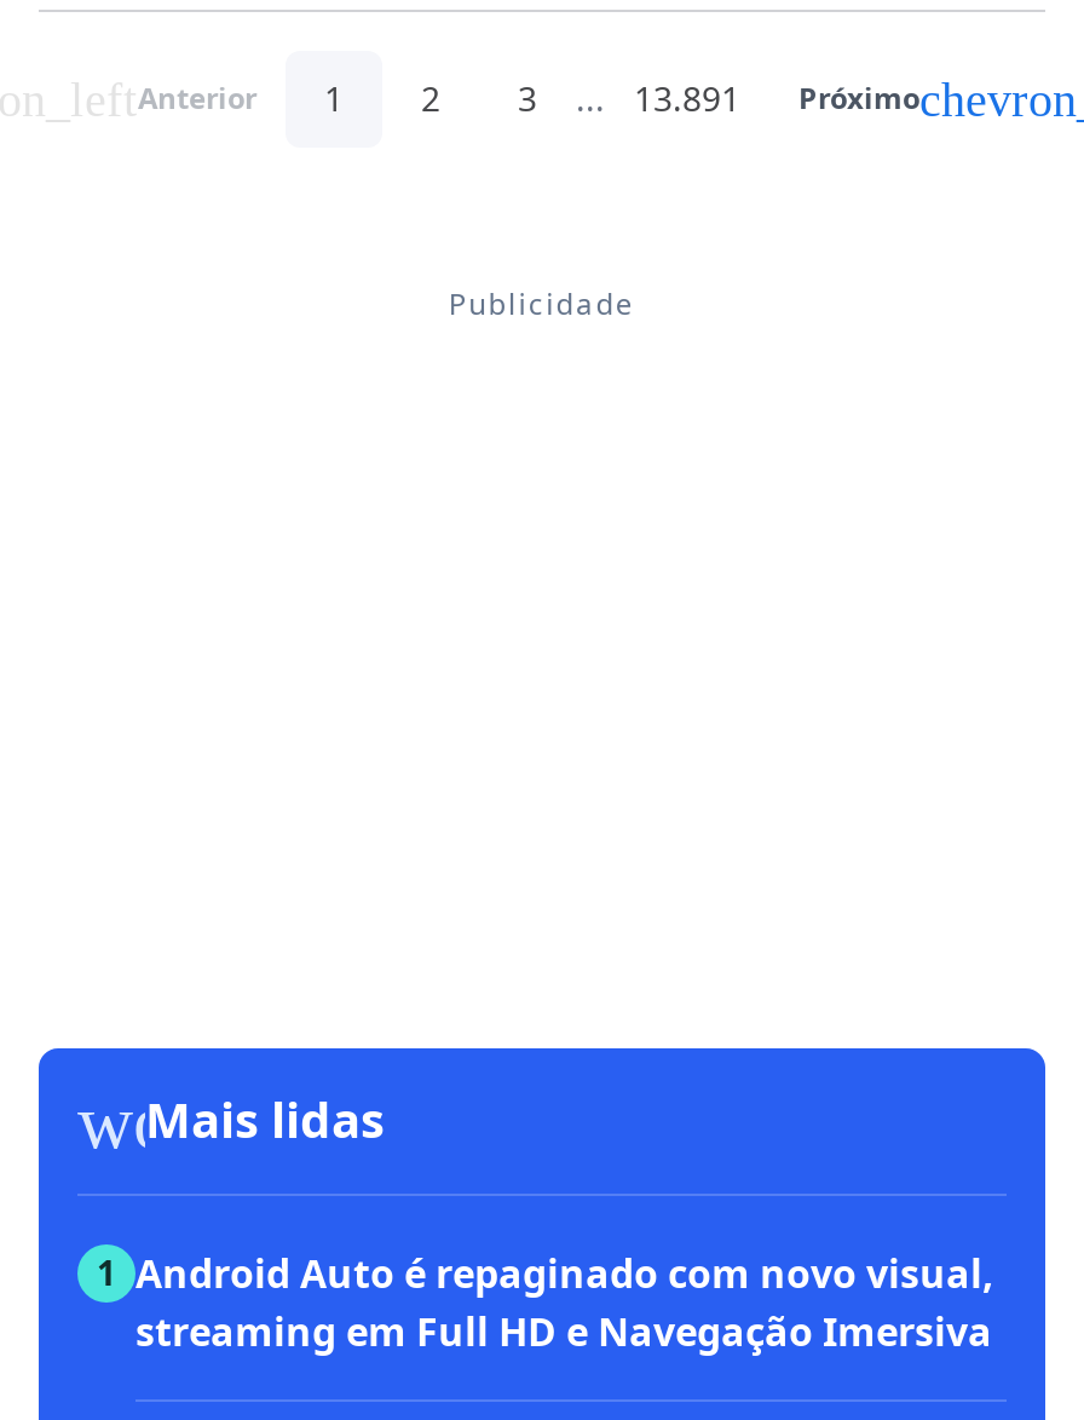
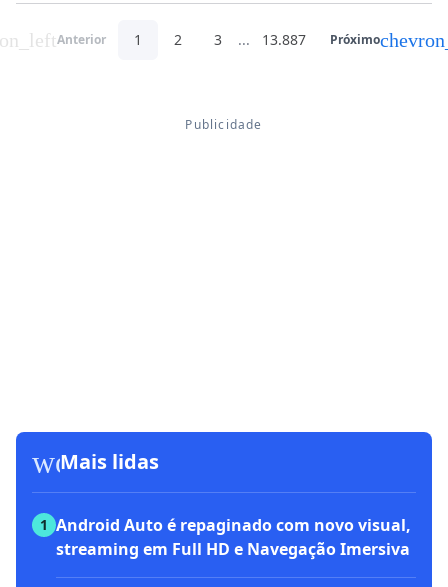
- 13.891
+ 13.887
